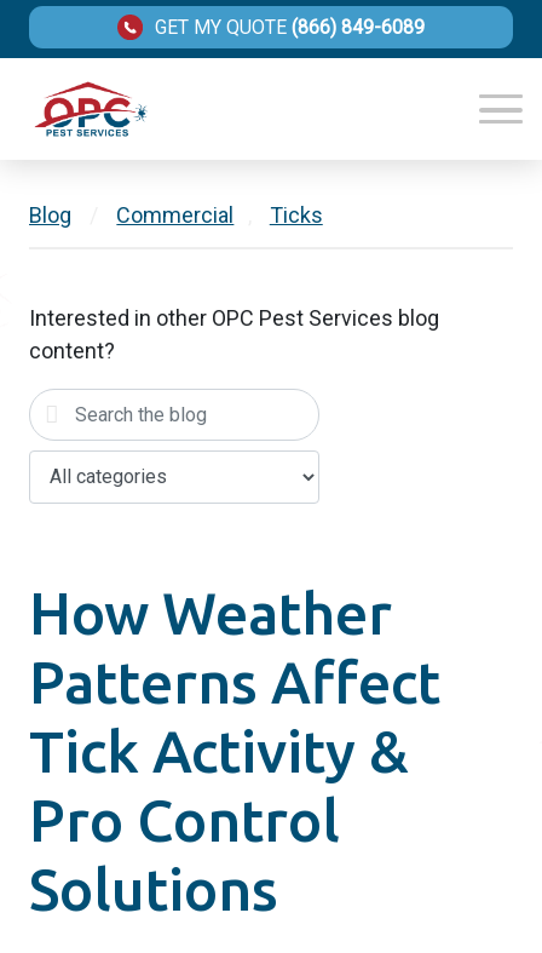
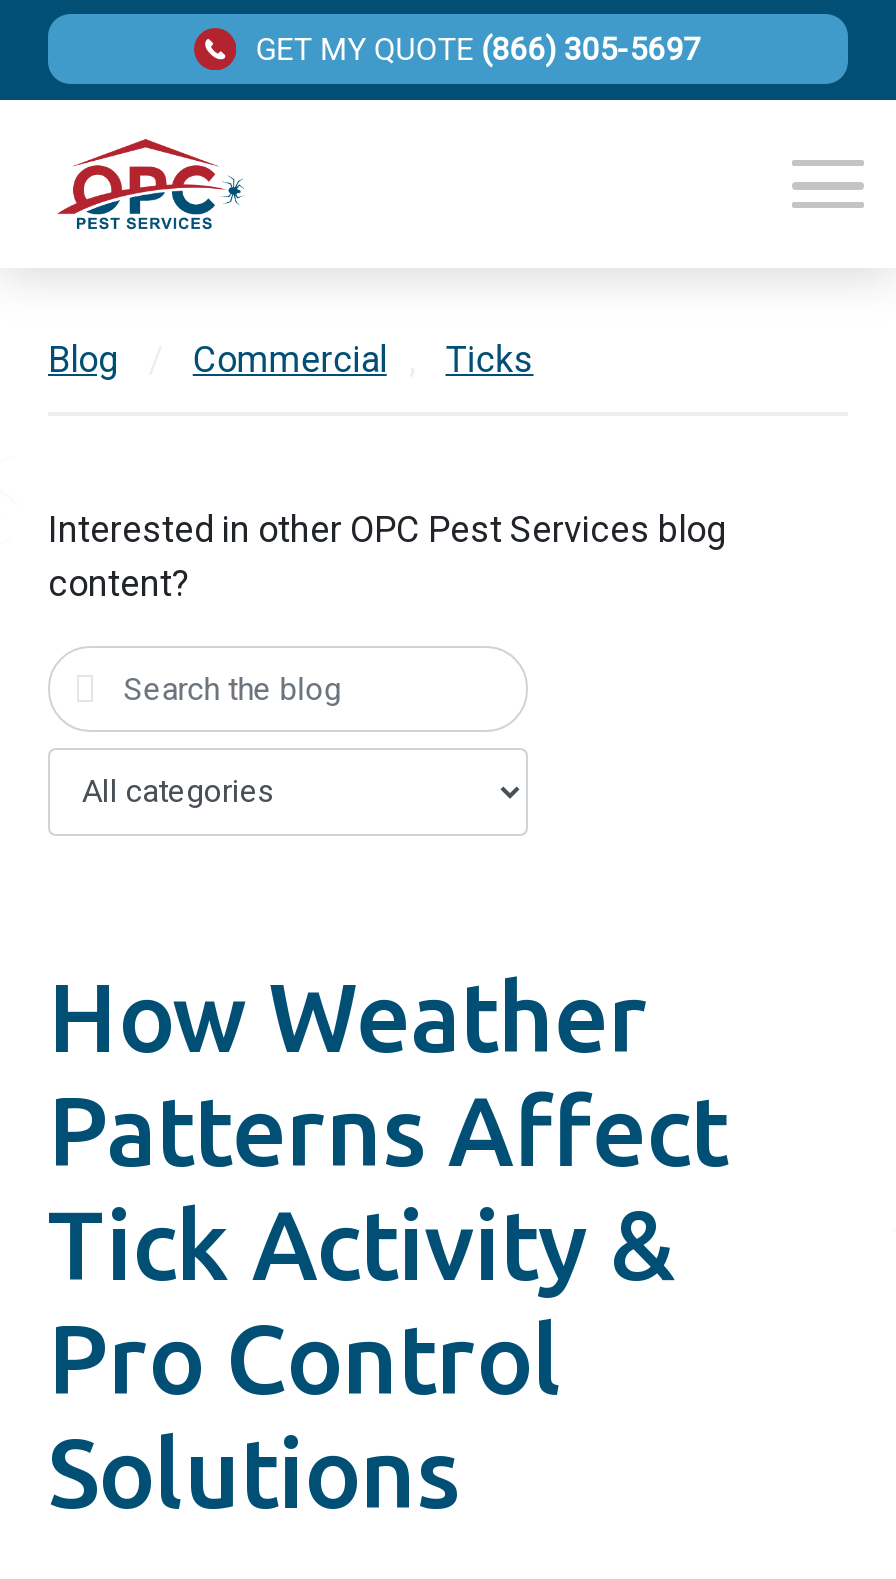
- GET MY QUOTE (866) 849-6089
+ GET MY QUOTE (866) 305-5697
